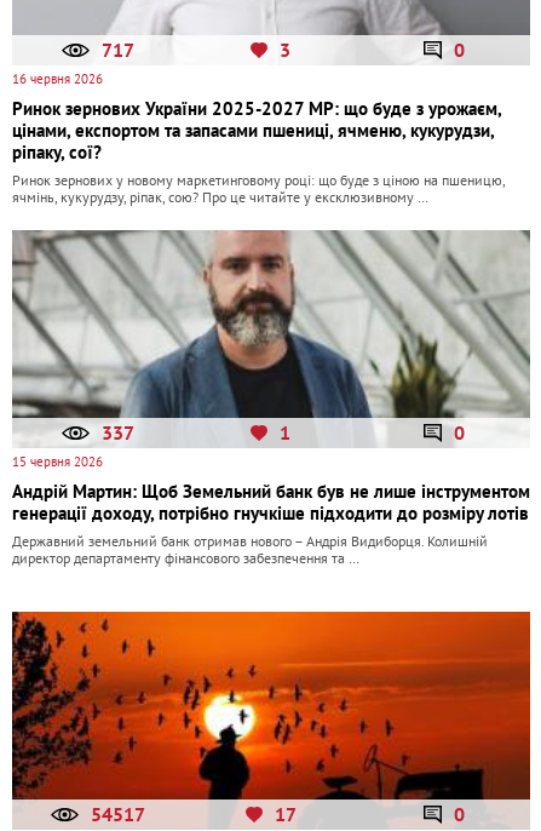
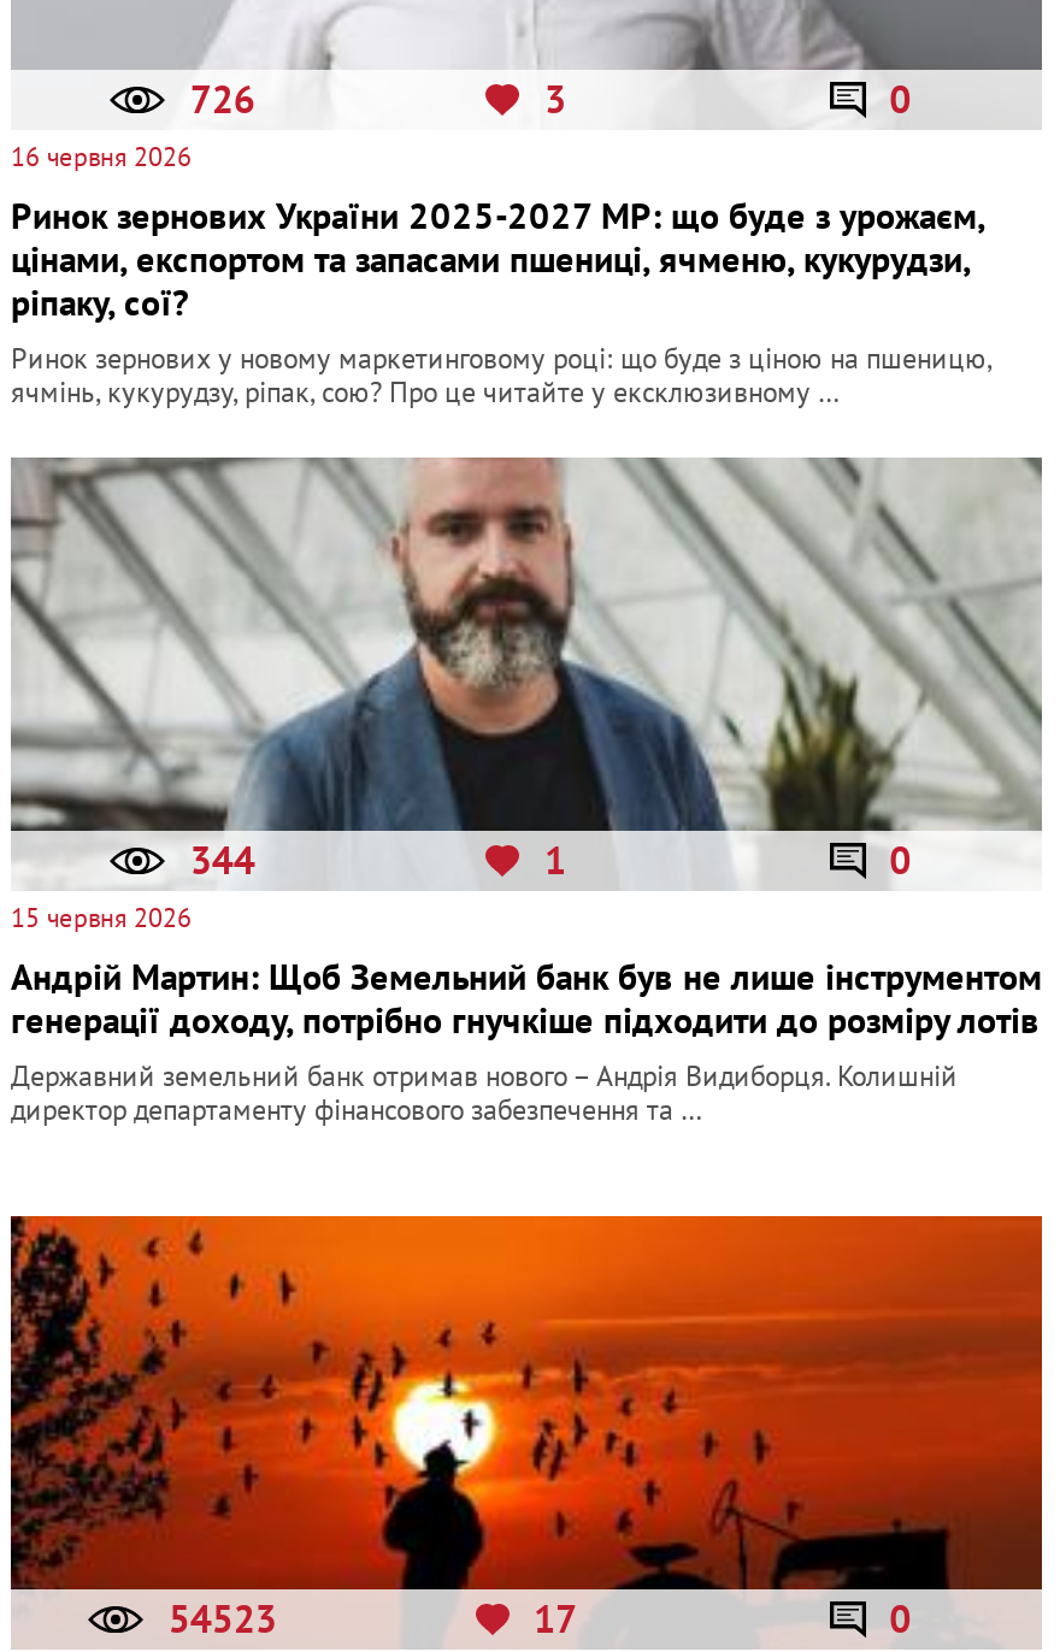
- 717
+ 726

- 337
+ 344

- 54517
+ 54523
